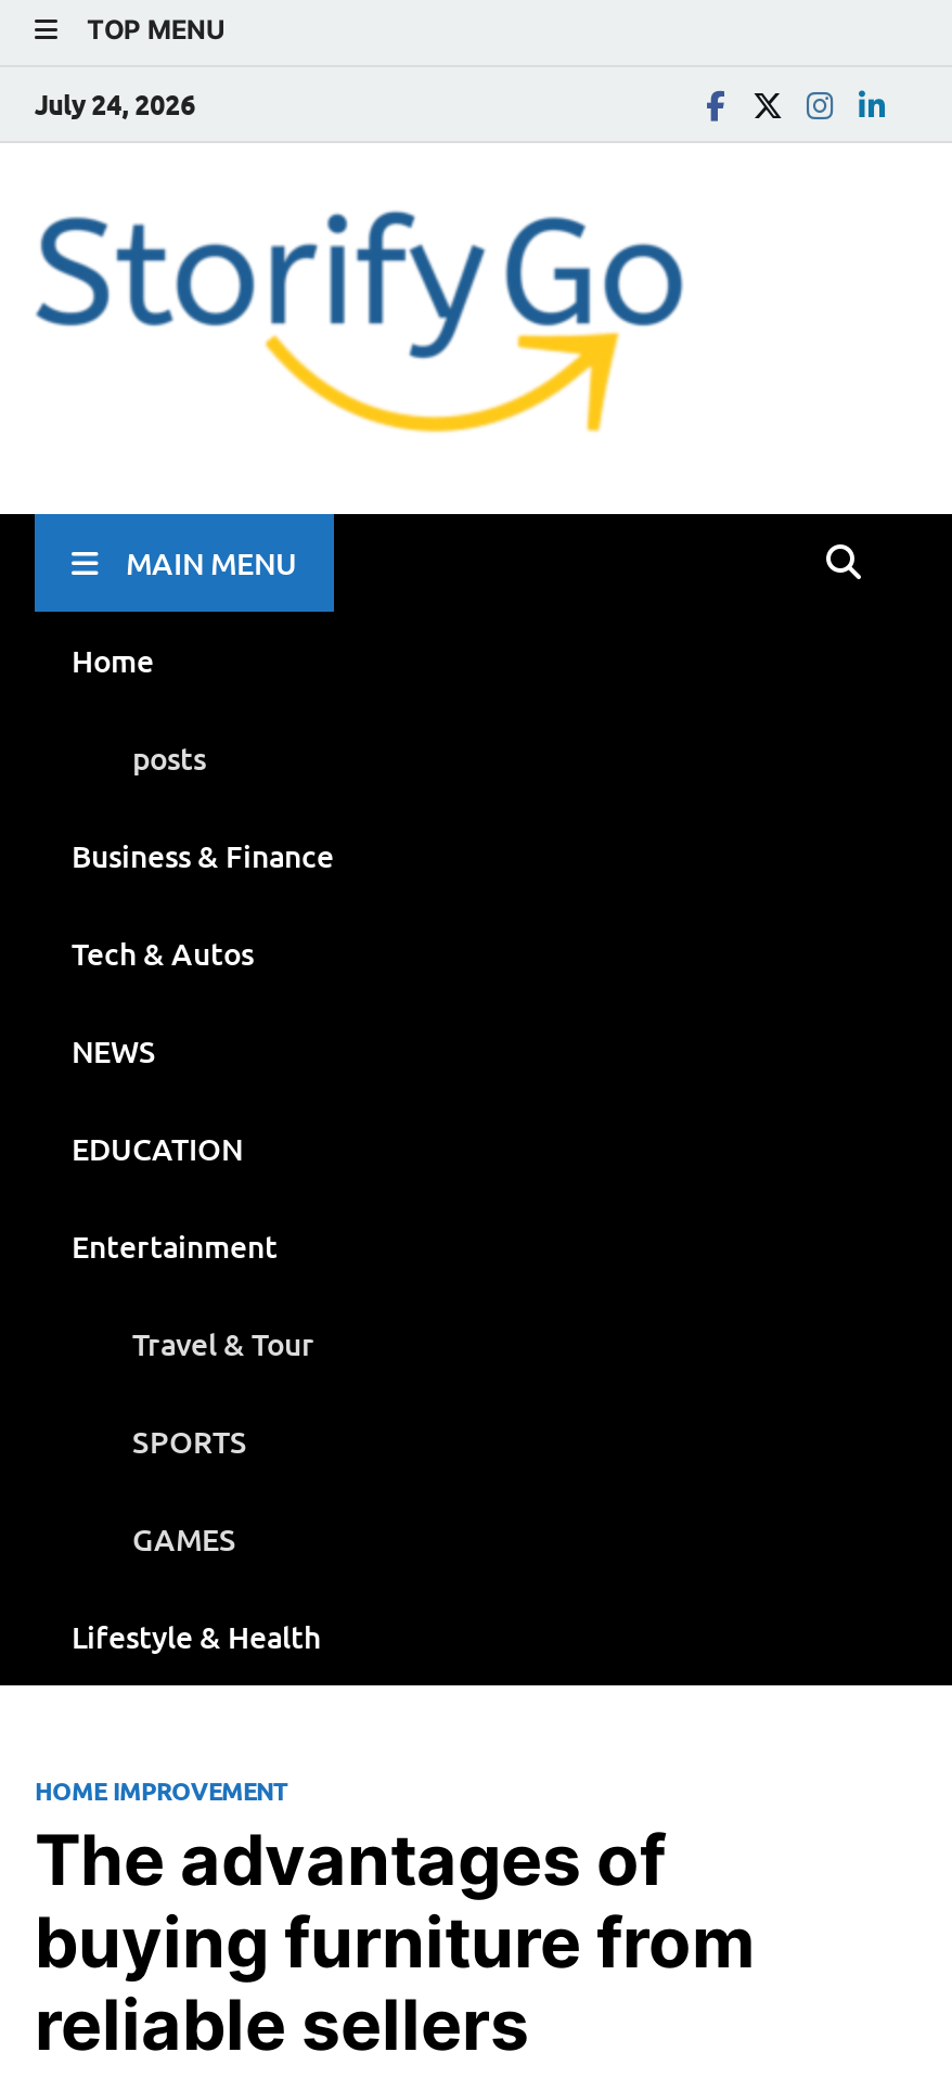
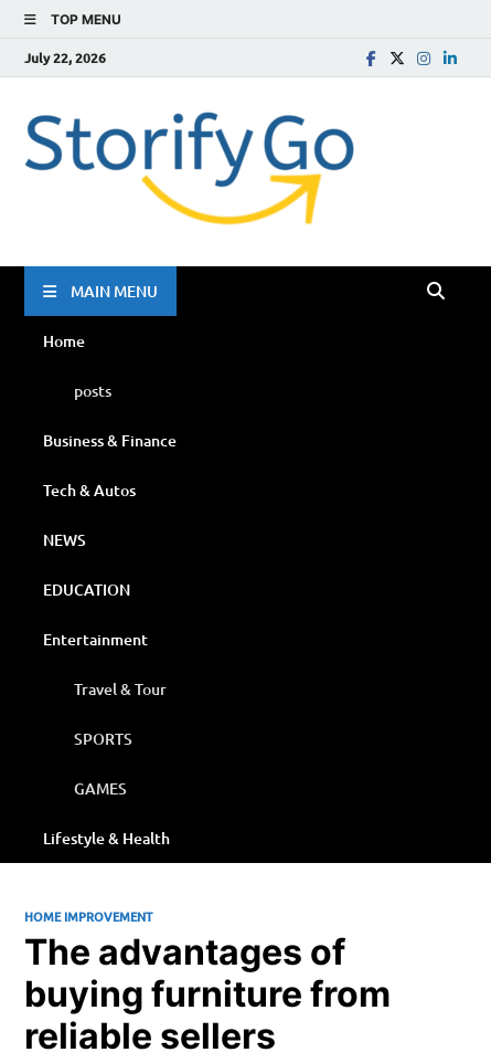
- July 24, 2026
+ July 22, 2026
